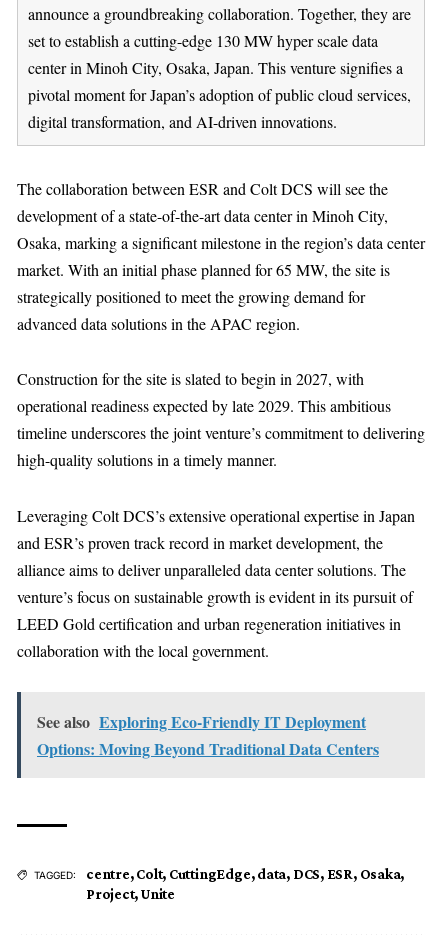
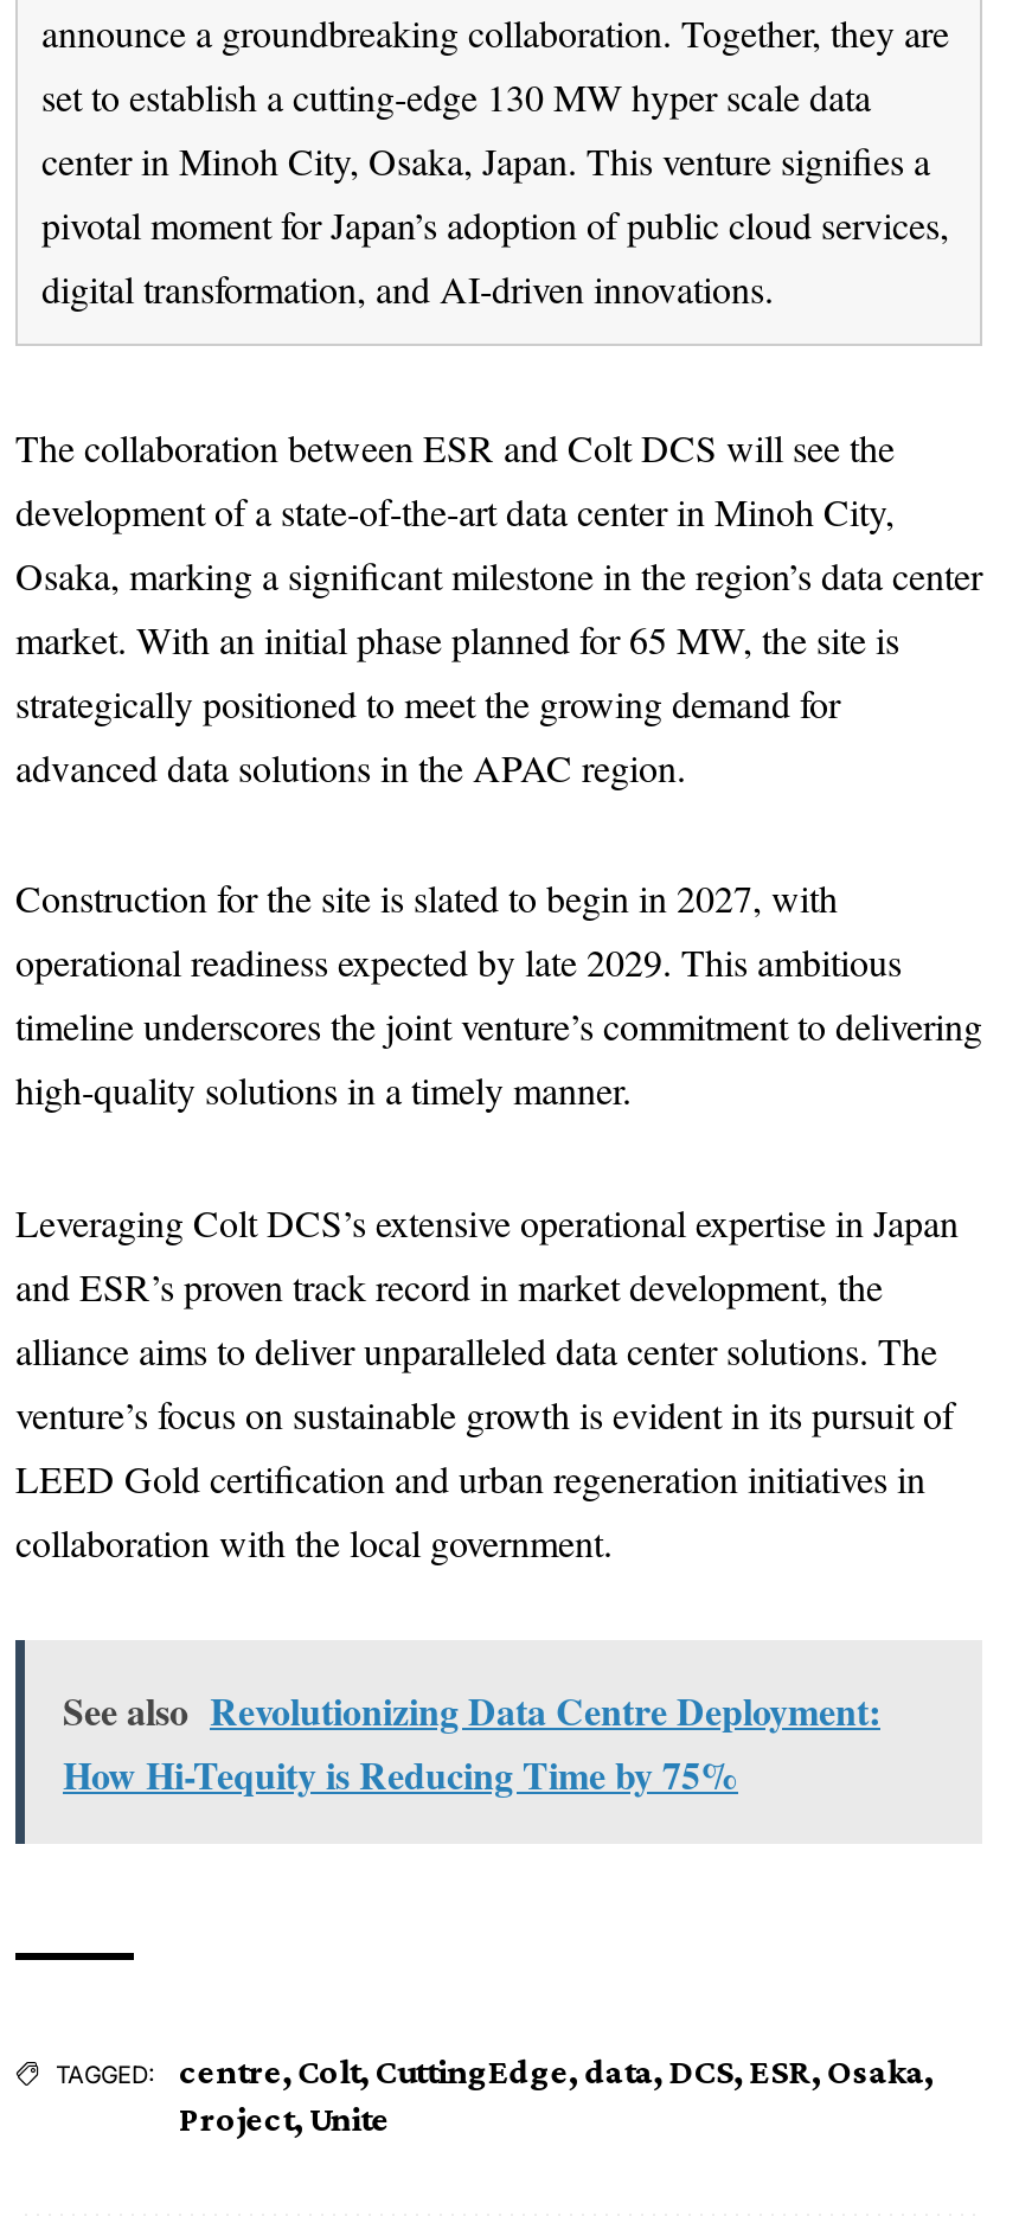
- See also Exploring Eco-Friendly IT Deployment
- Options: Moving Beyond Traditional Data Centers
+ See also Revolutionizing Data Centre Deployment:
+ How Hi-Tequity is Reducing Time by 75%
